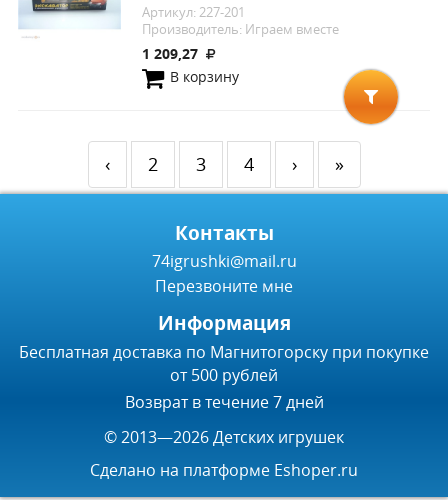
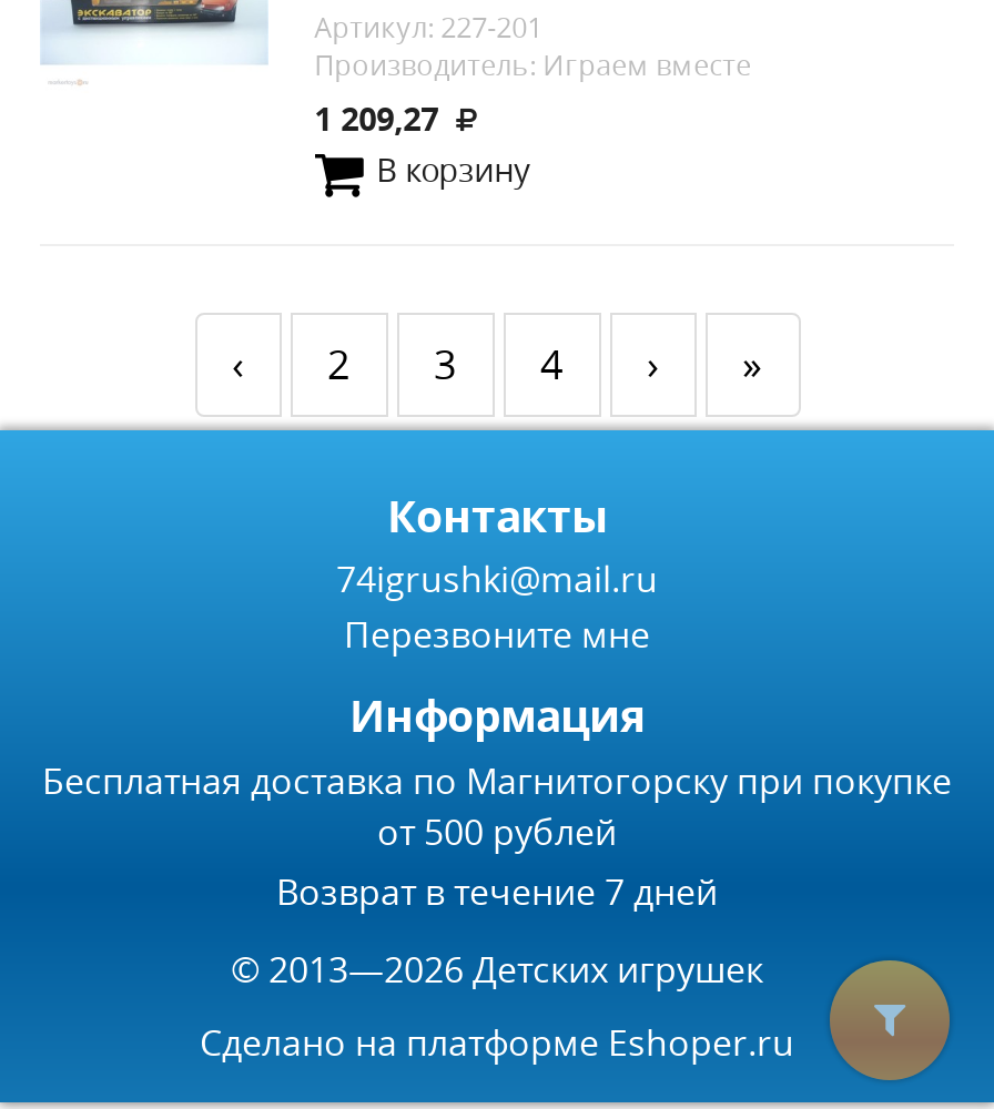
- [image]

+ [image]
